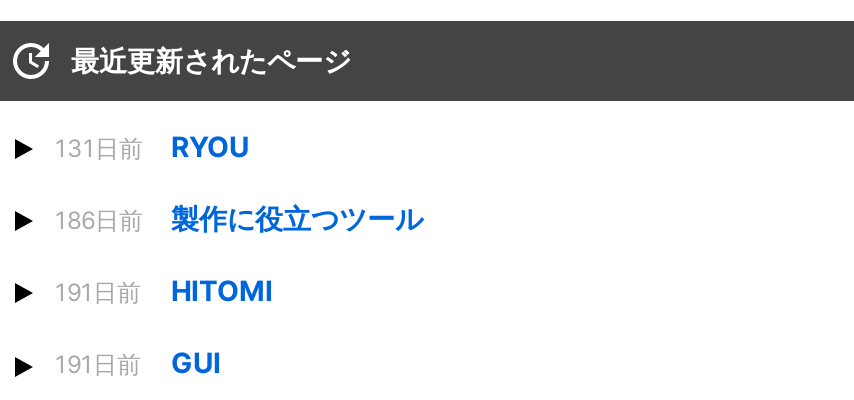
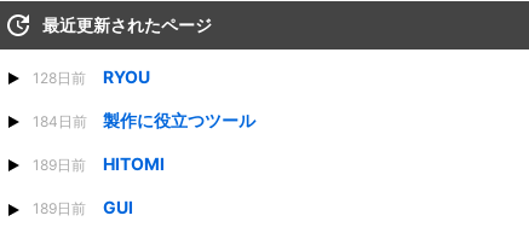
- 131日前 RYOU
+ 128日前 RYOU

- 186日前 製作に役立つツール
+ 184日前 製作に役立つツール

- 191日前 HITOMI
+ 189日前 HITOMI

- 191日前 GUI
+ 189日前 GUI
